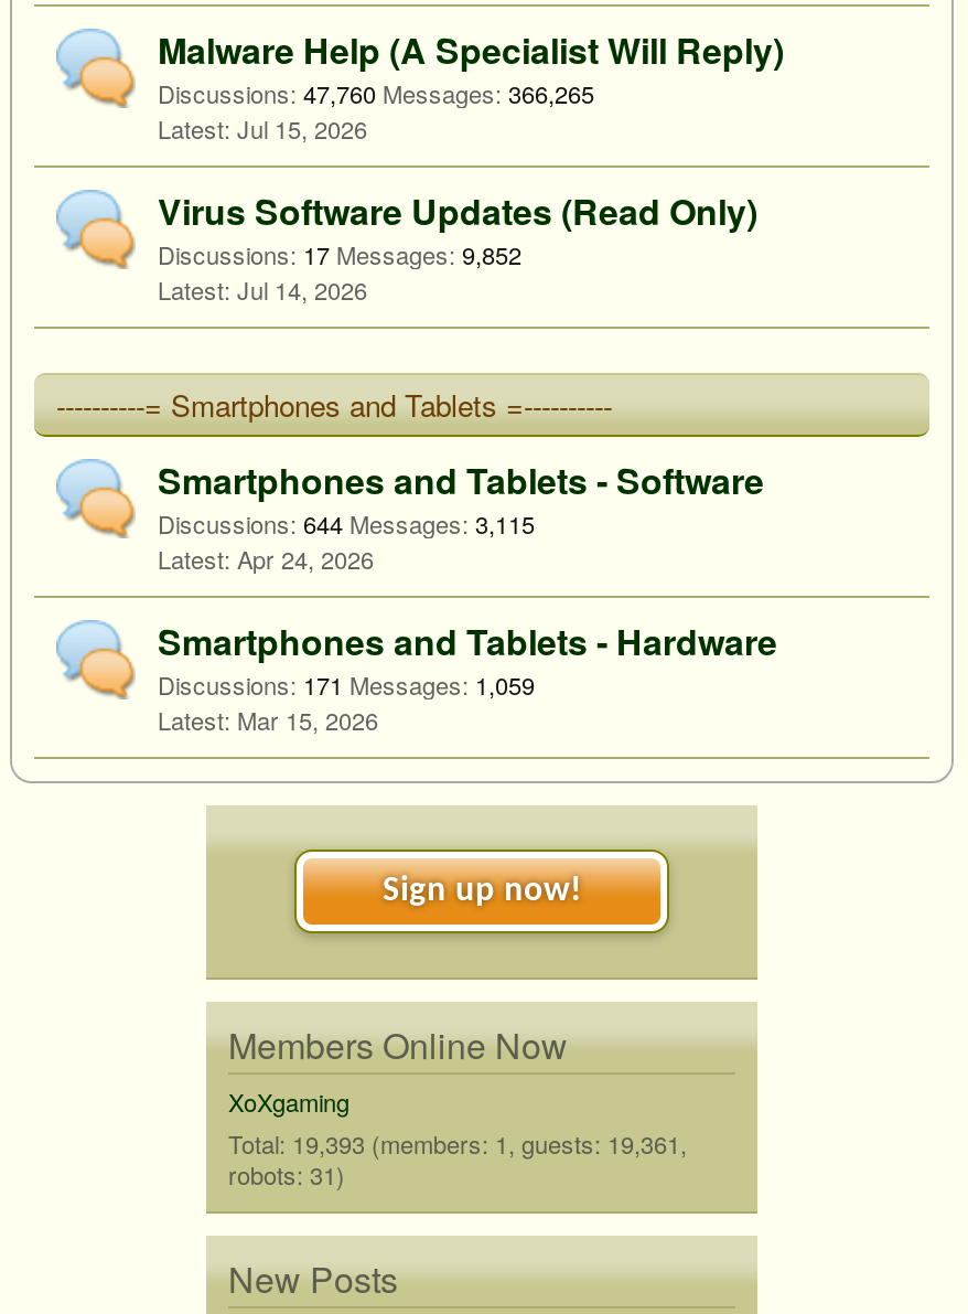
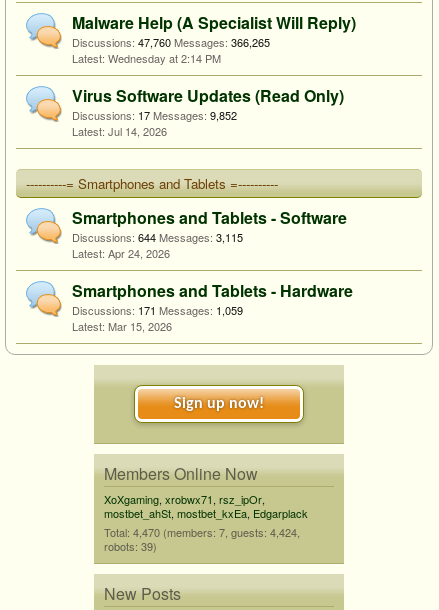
- Jul 15, 2026
+ Wednesday at 2:14 PM

- XoXgaming
- Total: 19,393 (members: 1, guests: 19,361,
- robots: 31)
+ XoXgaming, xrobwx71, rsz_ipOr,
+ mostbet_ahSt, mostbet_kxEa, Edgarplack
+ Total: 4,470 (members: 7, guests: 4,424,
+ robots: 39)
